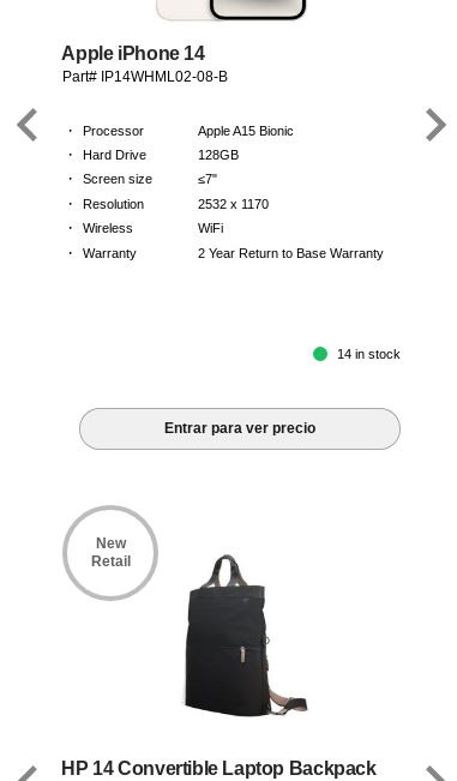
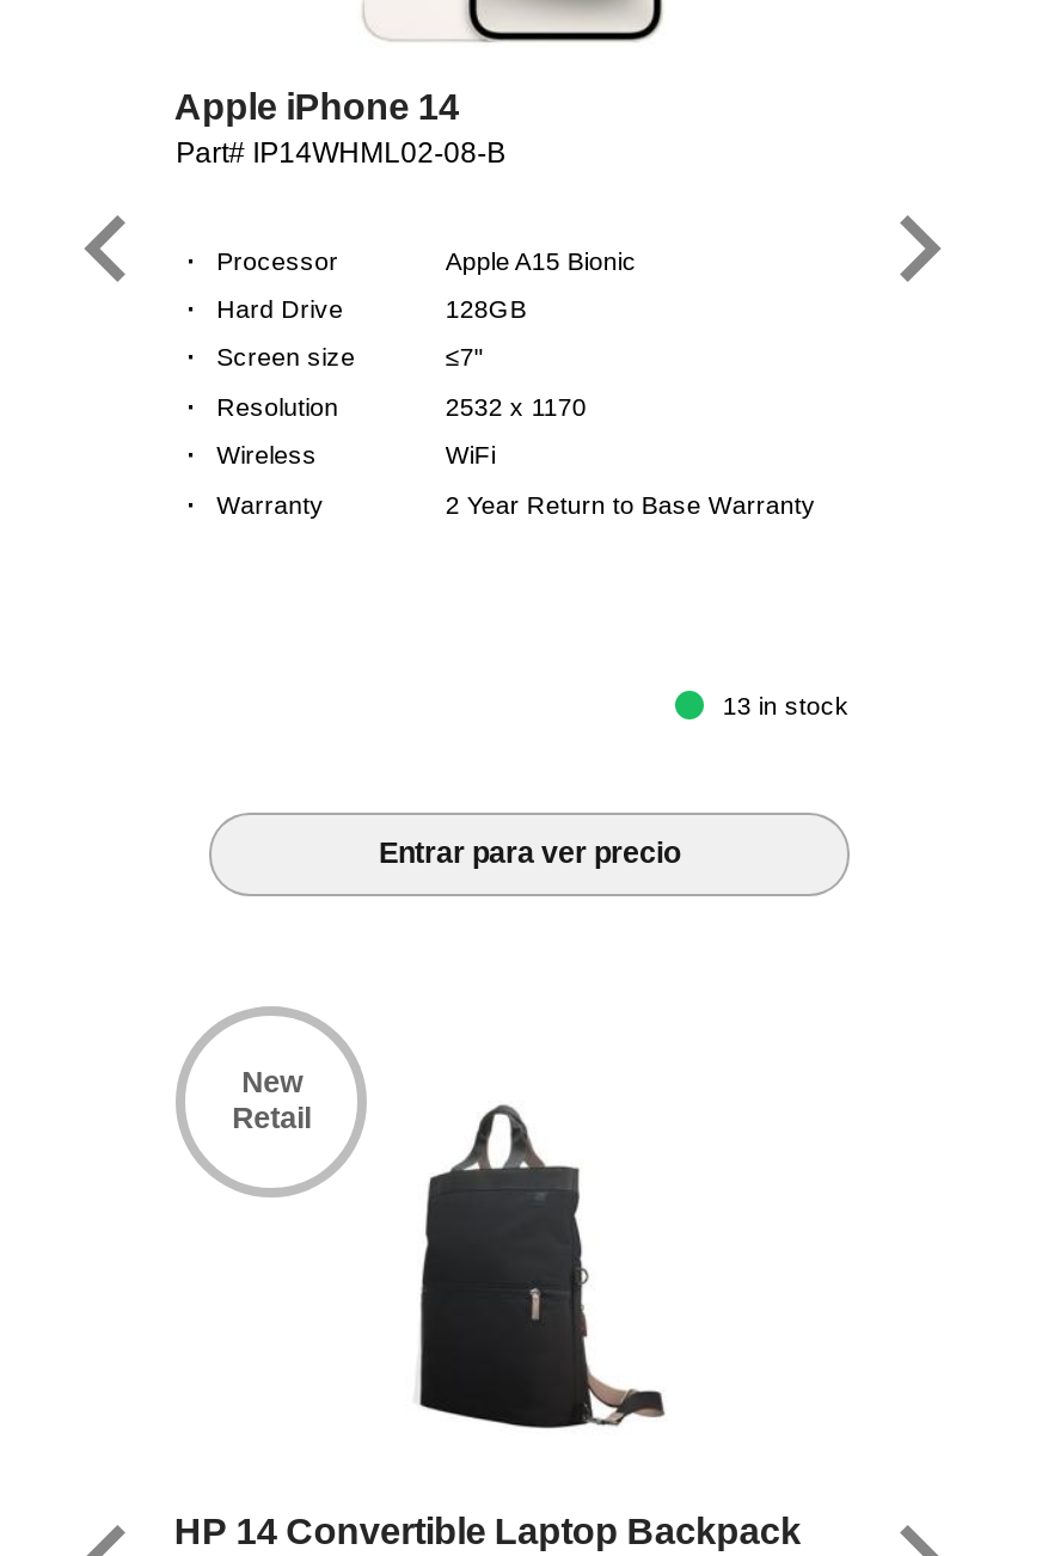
- 14 in stock
+ 13 in stock
